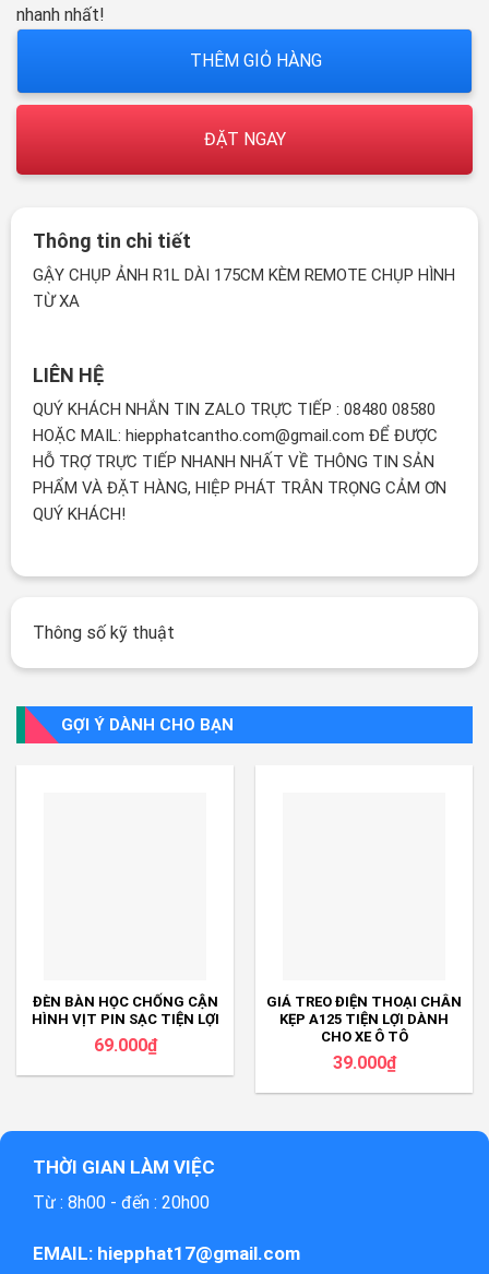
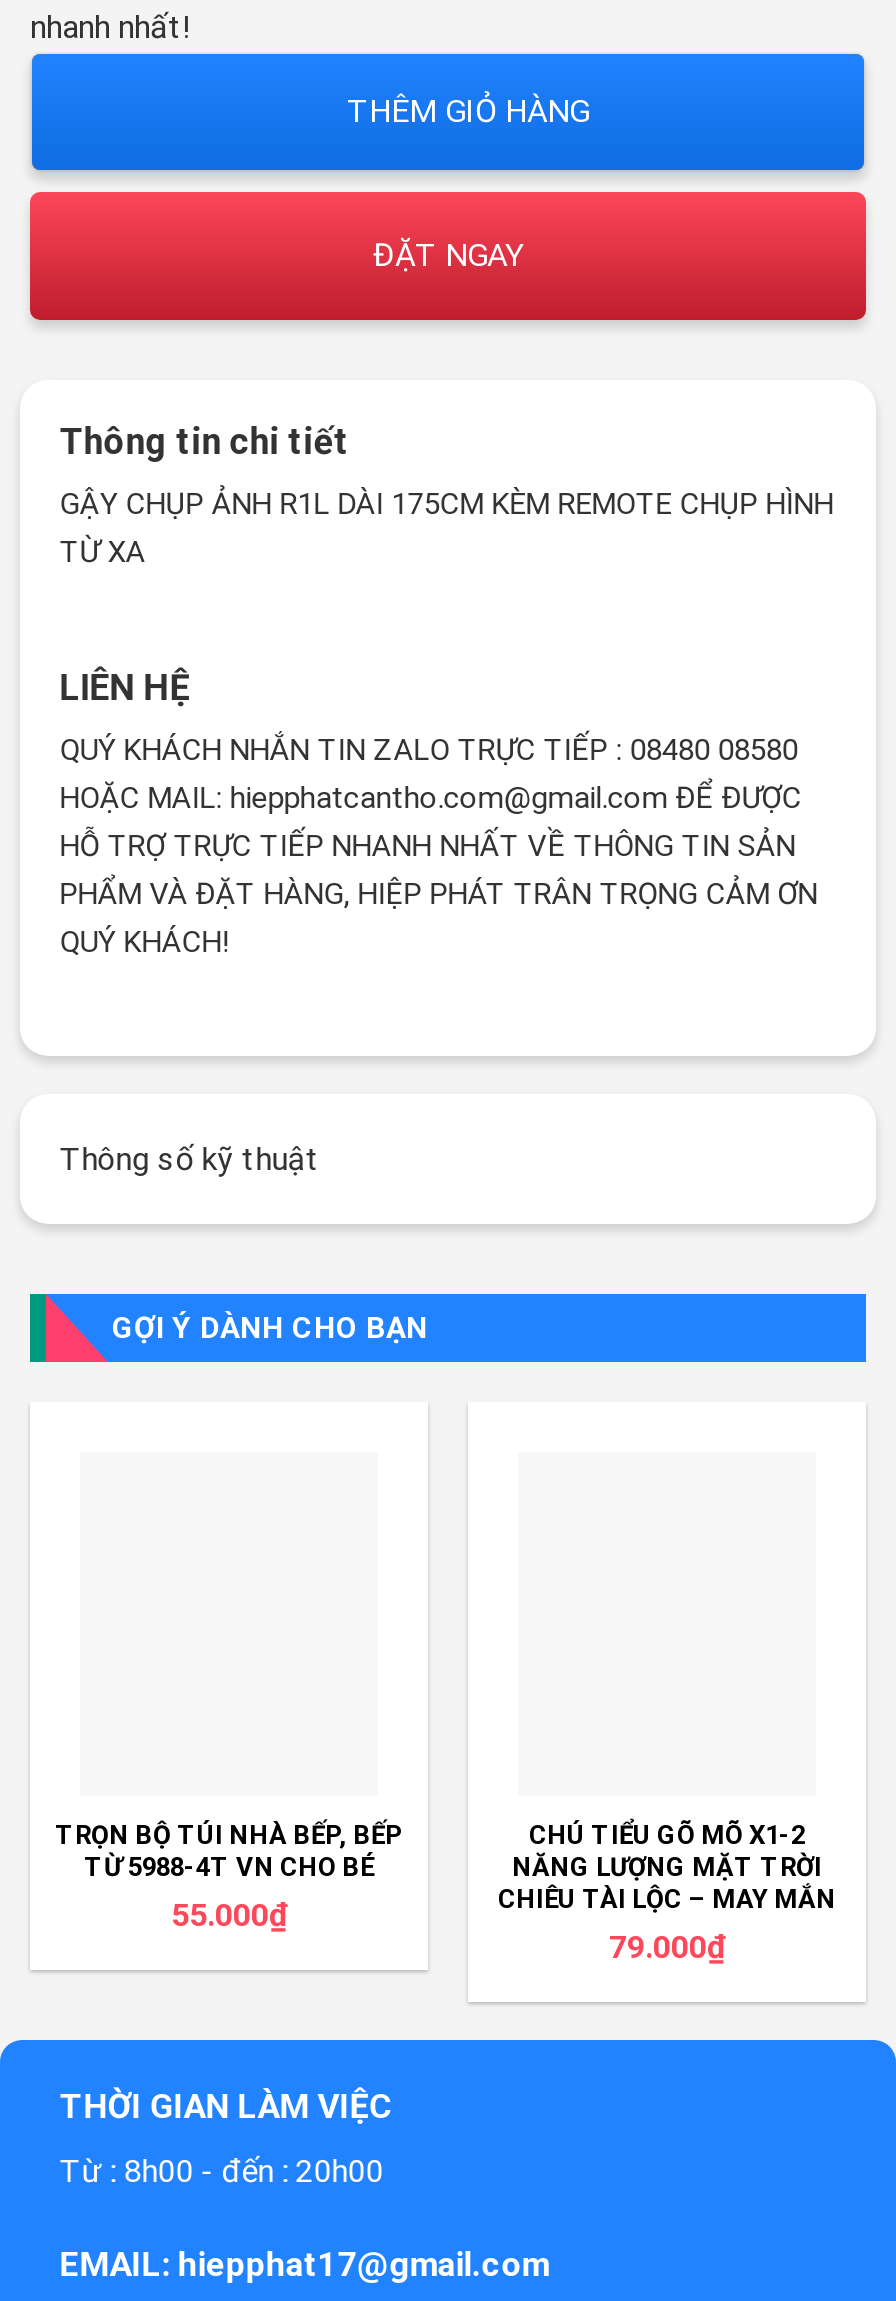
- ĐÈN BÀN HỌC CHỐNG CẬN
- HÌNH VỊT PIN SẠC TIỆN LỢI
- 69.000₫
+ TRỌN BỘ TÚI NHÀ BẾP, BẾP
+ TỪ 5988-4T VN CHO BÉ
+ 55.000₫

- GIÁ TREO ĐIỆN THOẠI CHÂN
- KẸP A125 TIỆN LỢI DÀNH
- CHO XE Ô TÔ
- 39.000₫
+ CHÚ TIỂU GÕ MÕ X1-2
+ NĂNG LƯỢNG MẶT TRỜI
+ CHIÊU TÀI LỘC – MAY MẮN
+ 79.000₫
